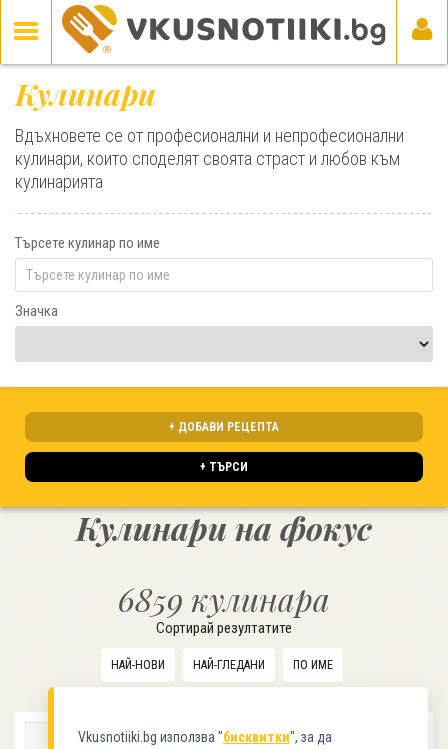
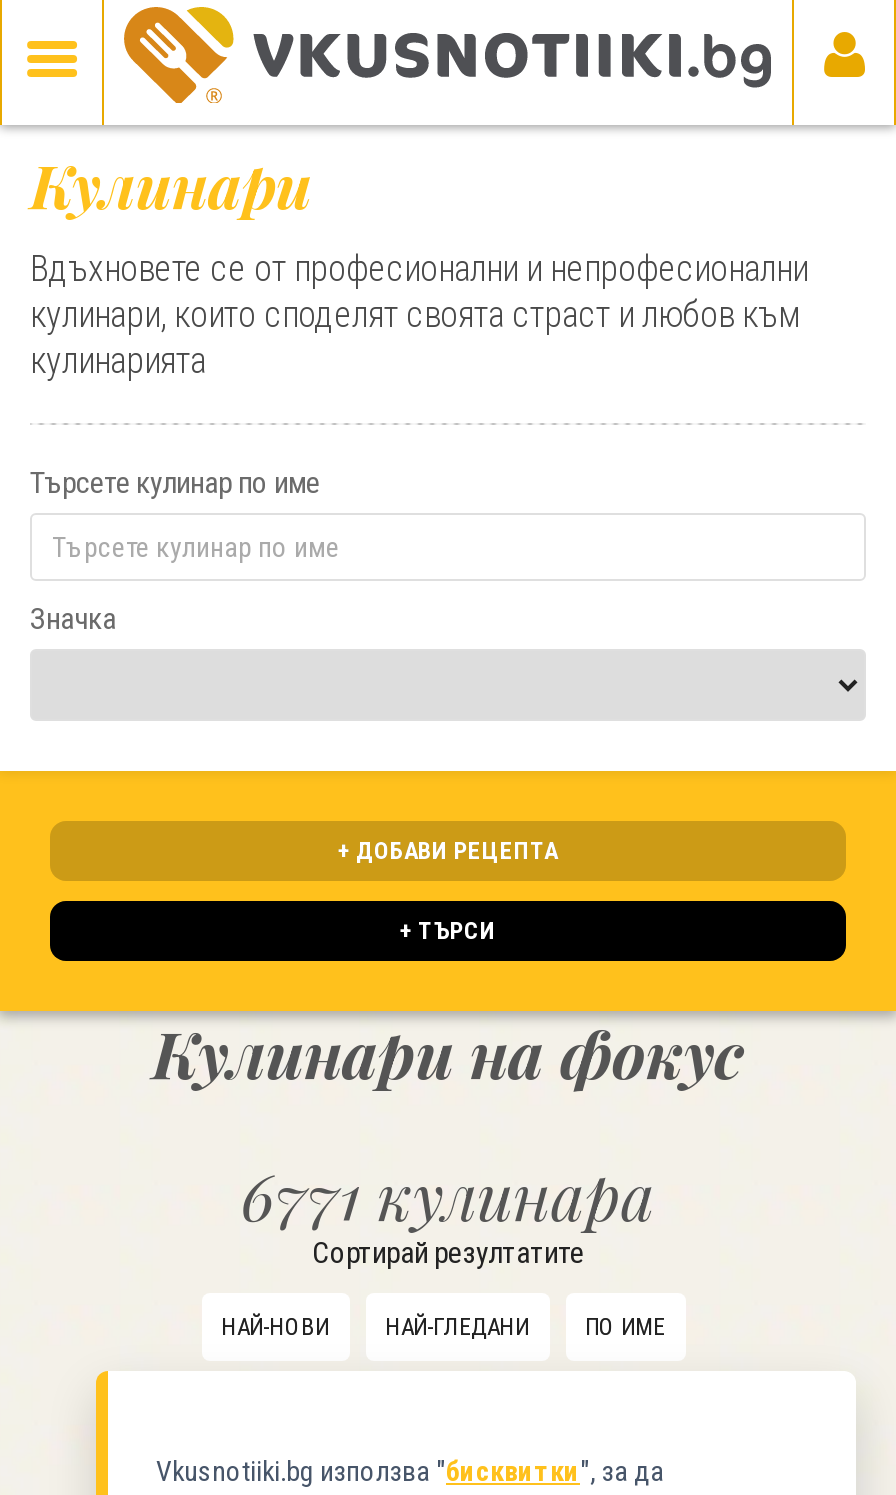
- 6859 кулинара
+ 6771 кулинара
